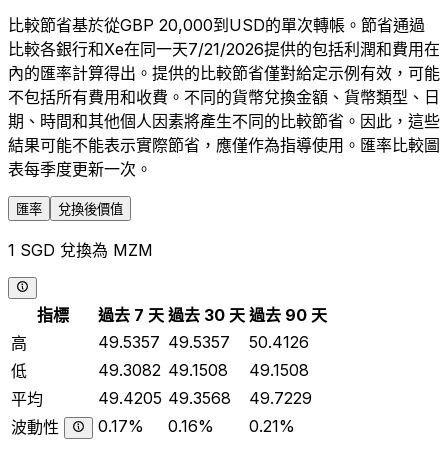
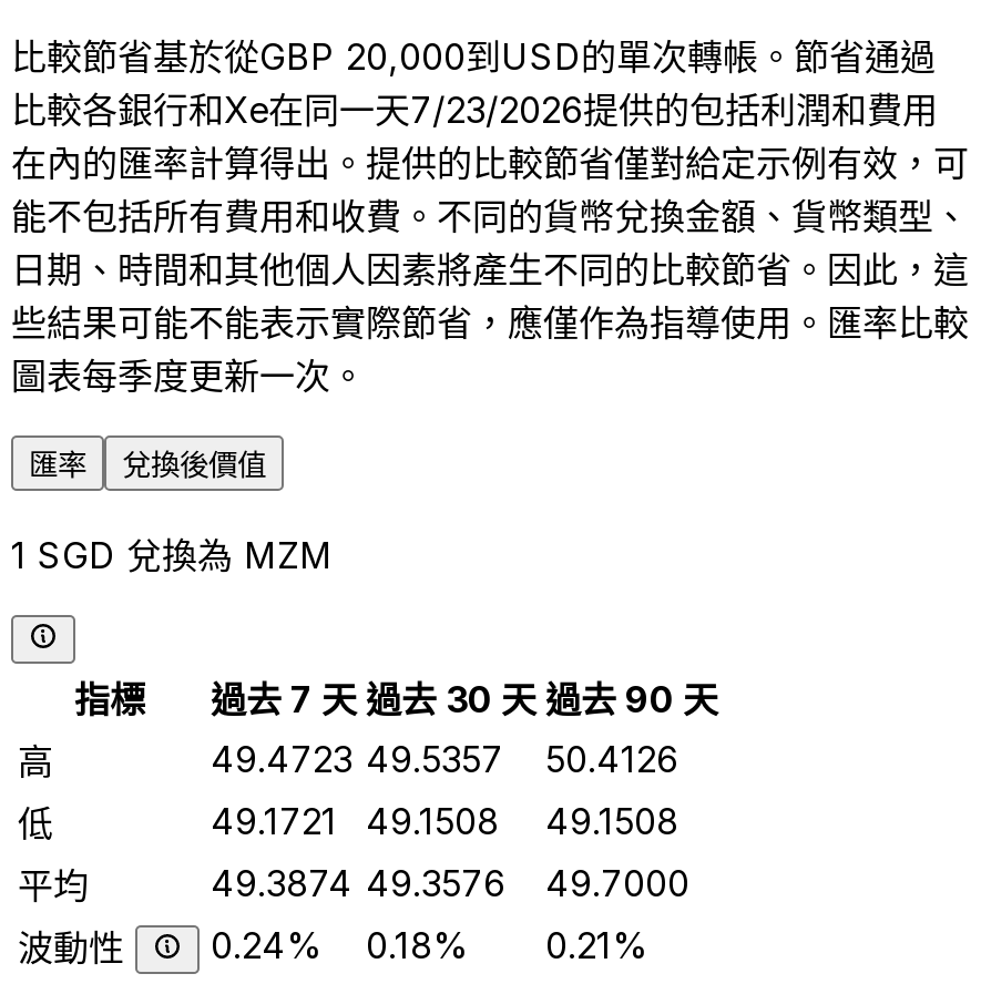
- 比較各銀行和Xe在同一天7/21/2026提供的包括利潤和費用在
- 內的匯率計算得出。提供的比較節省僅對給定示例有效，可能
- 不包括所有費用和收費。不同的貨幣兌換金額、貨幣類型、日
- 期、時間和其他個人因素將產生不同的比較節省。因此，這些
- 結果可能不能表示實際節省，應僅作為指導使用。匯率比較圖
- 表每季度更新一次。
+ 比較各銀行和Xe在同一天7/23/2026提供的包括利潤和費用
+ 在內的匯率計算得出。提供的比較節省僅對給定示例有效，可
+ 能不包括所有費用和收費。不同的貨幣兌換金額、貨幣類型、
+ 日期、時間和其他個人因素將產生不同的比較節省。因此，這
+ 些結果可能不能表示實際節省，應僅作為指導使用。匯率比較
+ 圖表每季度更新一次。

- 49.5357 49.5357 50.4126
+ 49.4723 49.5357 50.4126

- 49.3082 49.1508
+ 49.1721
+ 49.1508

- 49.4205 49.3568
+ 49.3874 49.3576

- 49.7229
+ 49.7000

- 0.17%
+ 0.24%

- 0.16%
+ 0.18%
